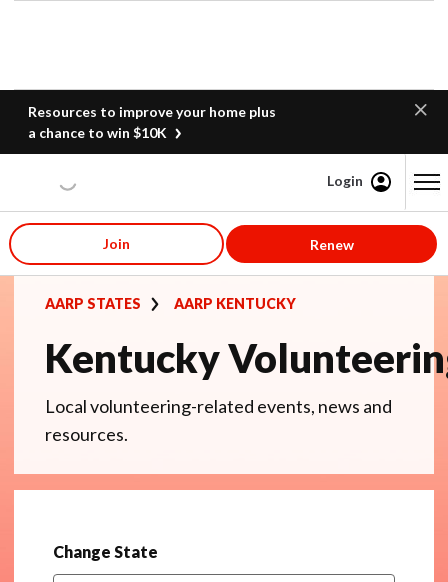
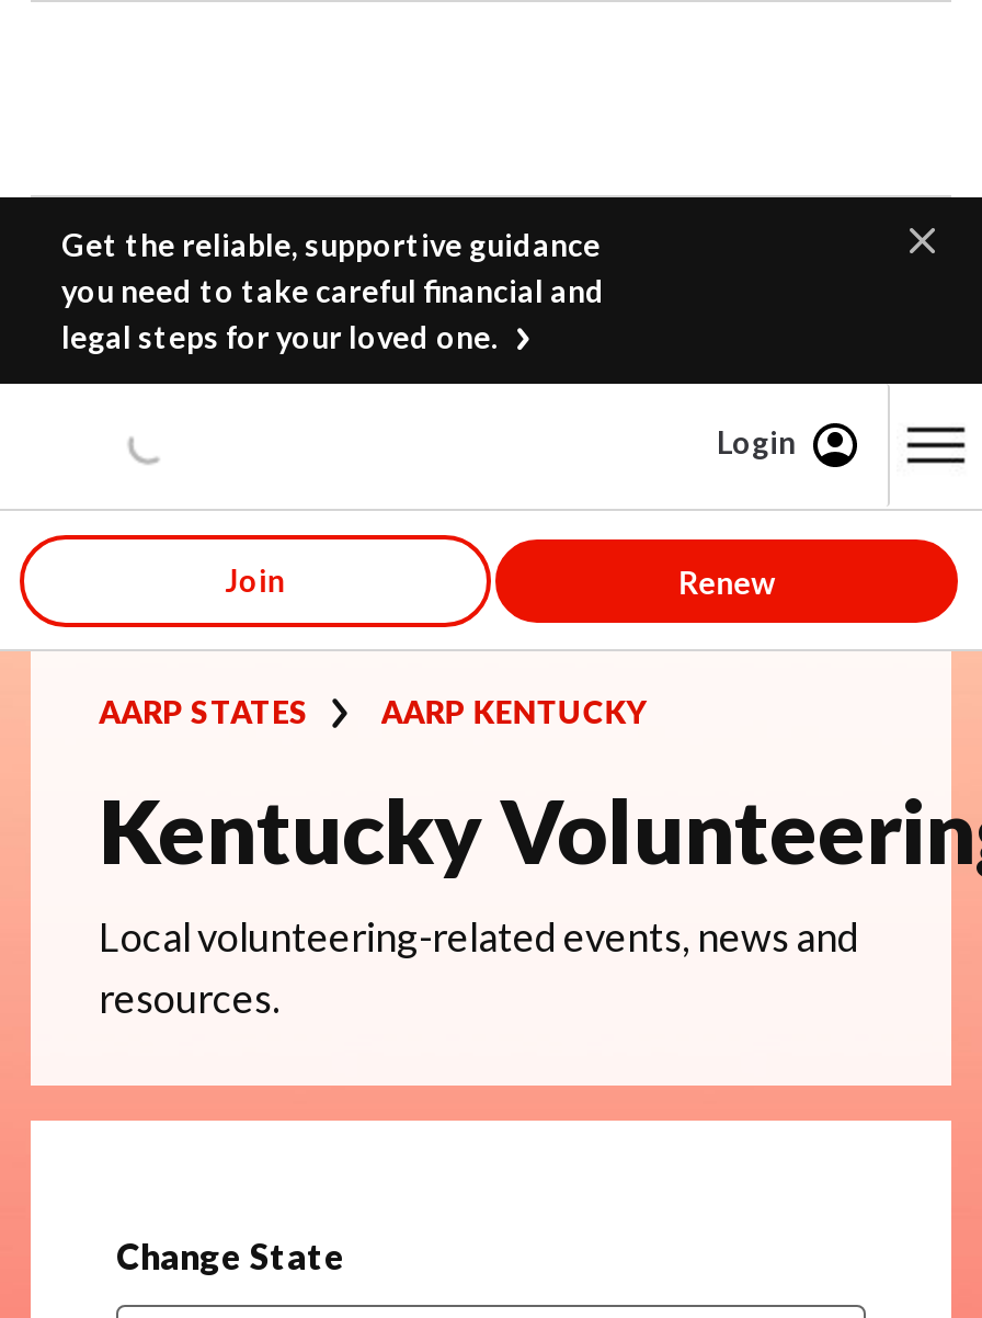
- Resources to improve your home plus
- a chance to win $10K
+ Get the reliable, supportive guidance
+ you need to take careful financial and
+ legal steps for your loved one.
